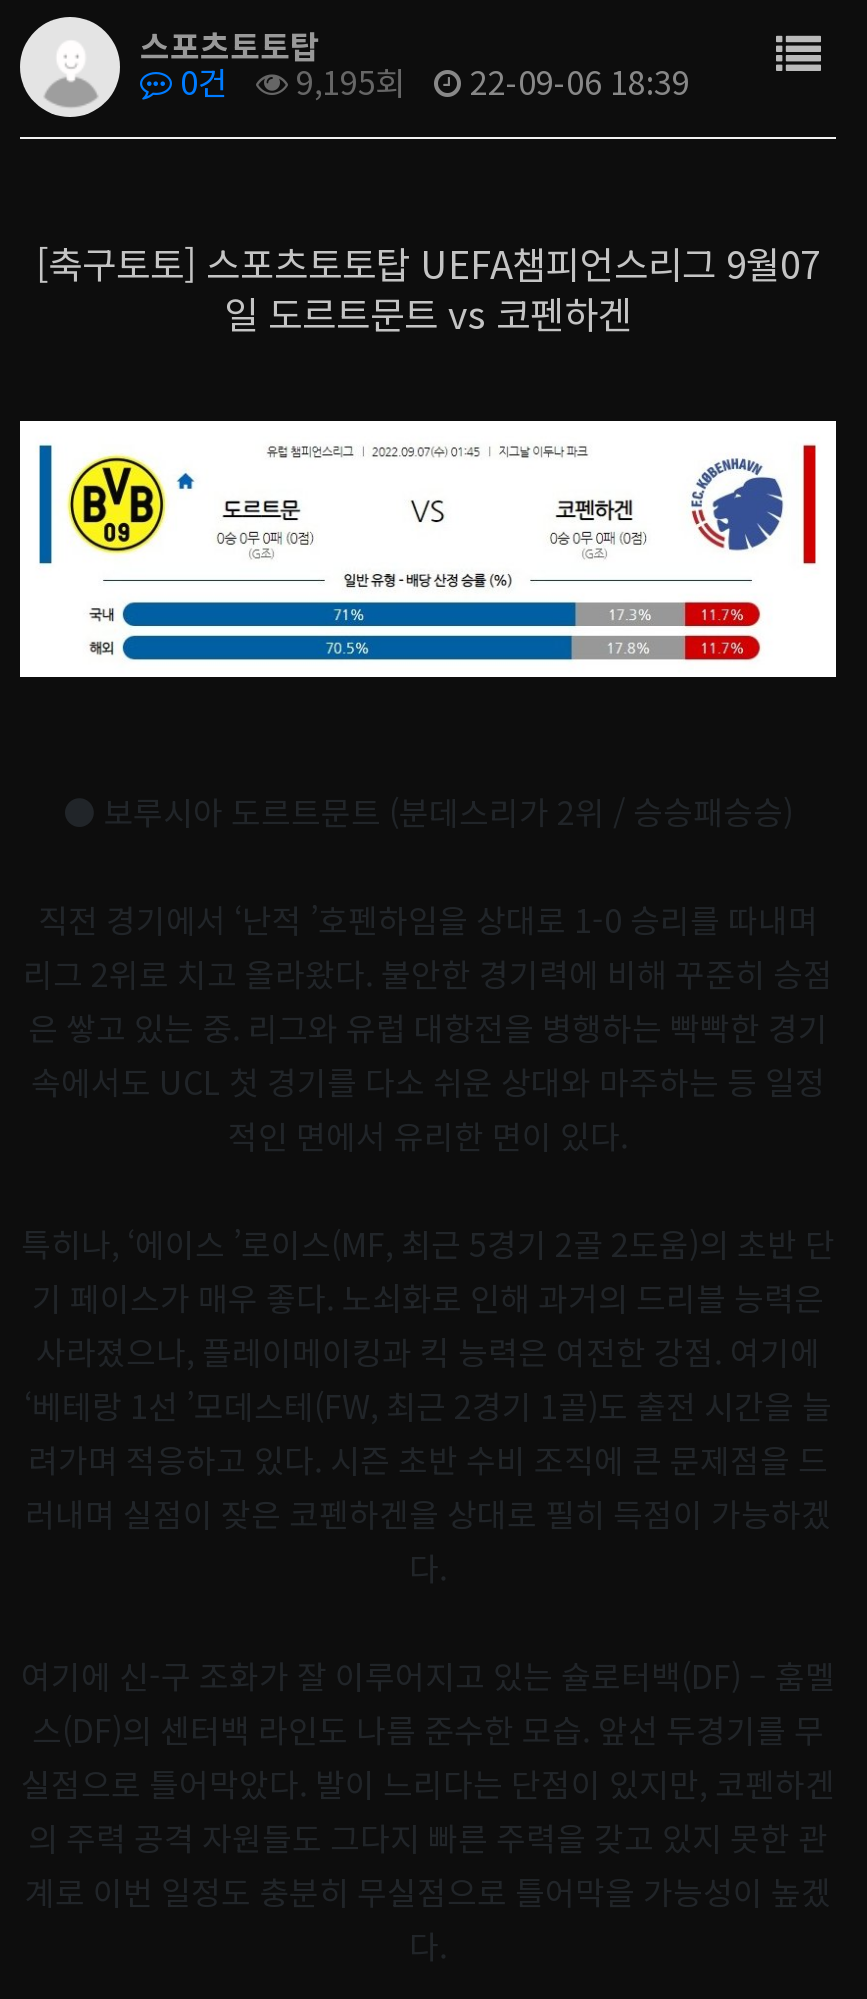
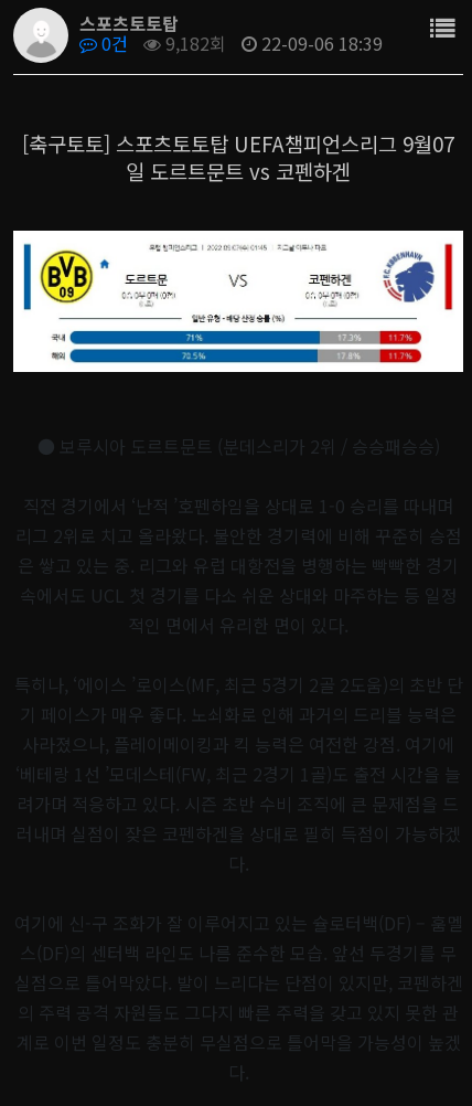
- 0건 9,195회 22-09-06 18:39
+ 0건 9,182회 22-09-06 18:39
